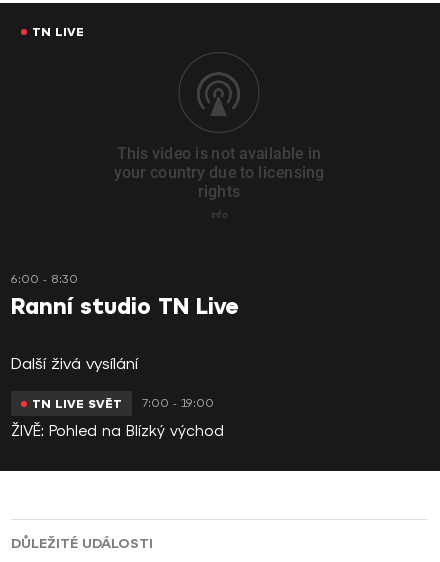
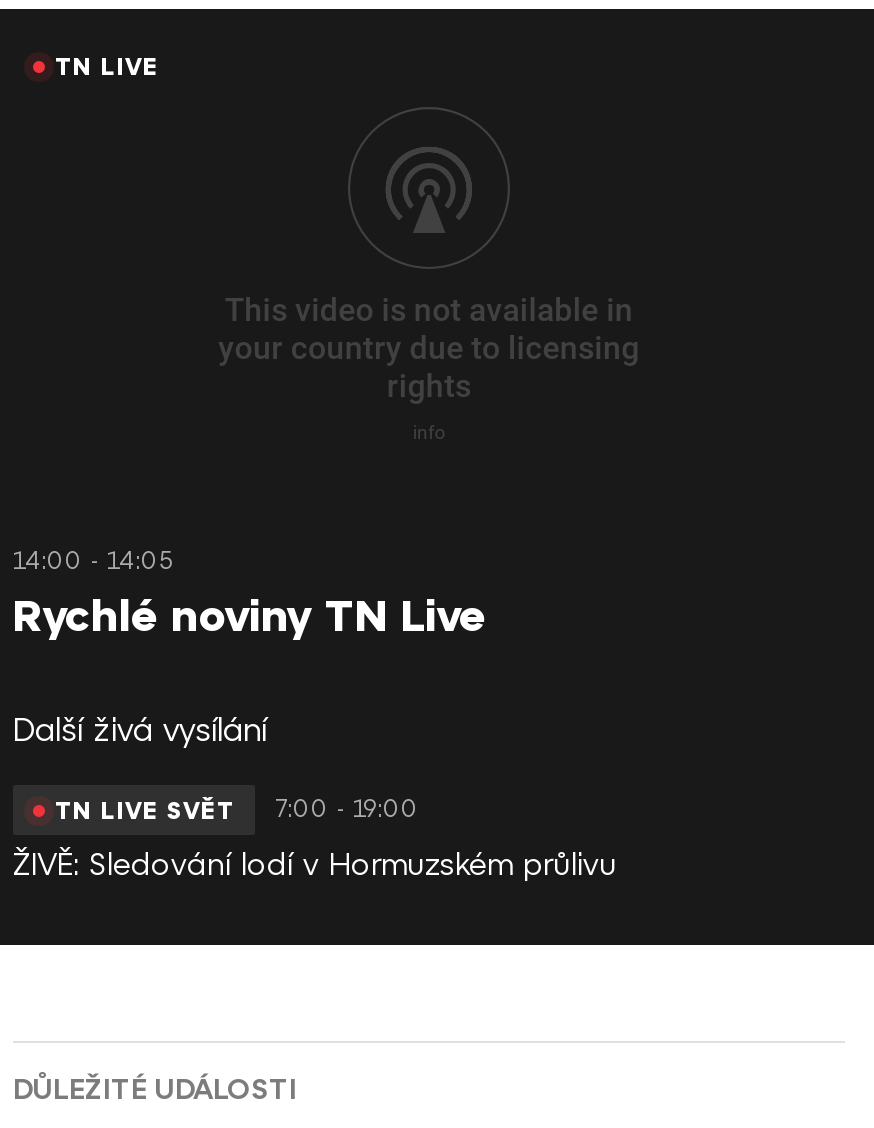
- 6:00 - 8:30
+ 14:00 - 14:05

- Ranní studio TN Live
+ Rychlé noviny TN Live

- ŽIVĚ: Pohled na Blízký východ
+ ŽIVĚ: Sledování lodí v Hormuzském průlivu
